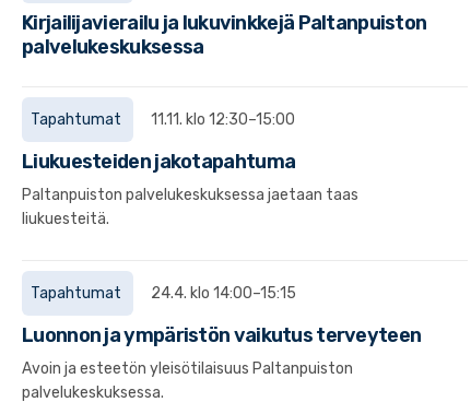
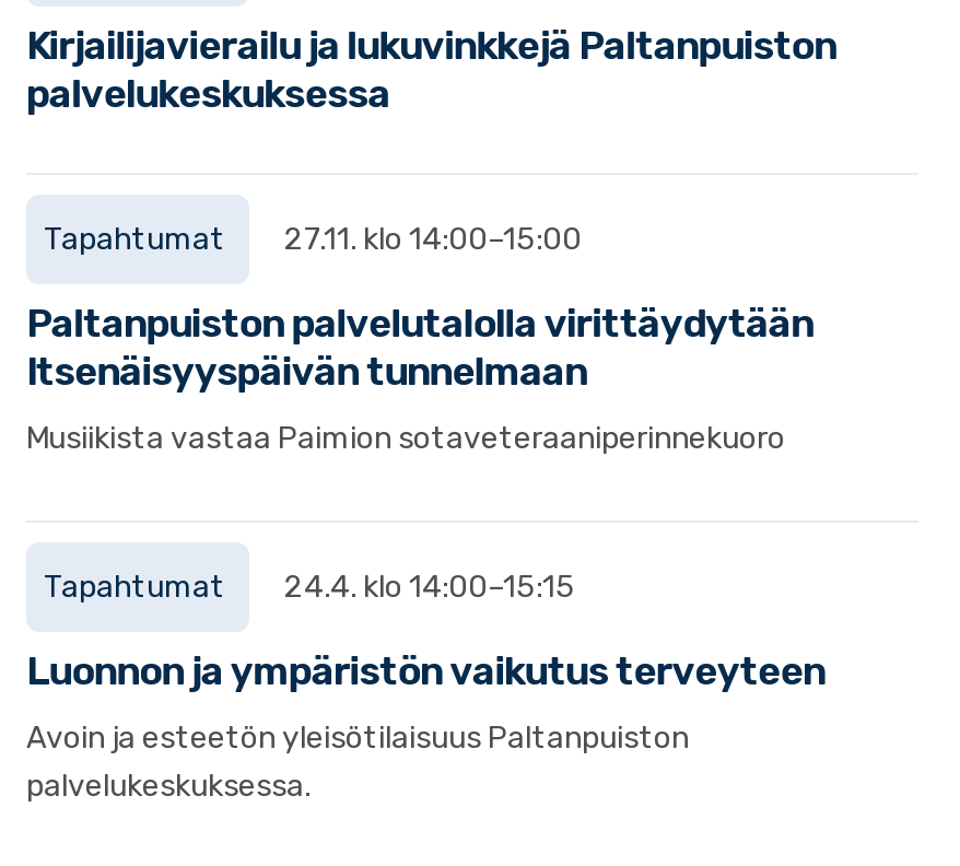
- Tapahtumat 11.11. klo 12:30–15:00
+ Tapahtumat 27.11. klo 14:00–15:00

- Liukuesteiden jakotapahtuma
+ Paltanpuiston palvelutalolla virittäydytään
+ Itsenäisyyspäivän tunnelmaan

- Paltanpuiston palvelukeskuksessa jaetaan taas
- liukuesteitä.
+ Musiikista vastaa Paimion sotaveteraaniperinnekuoro
